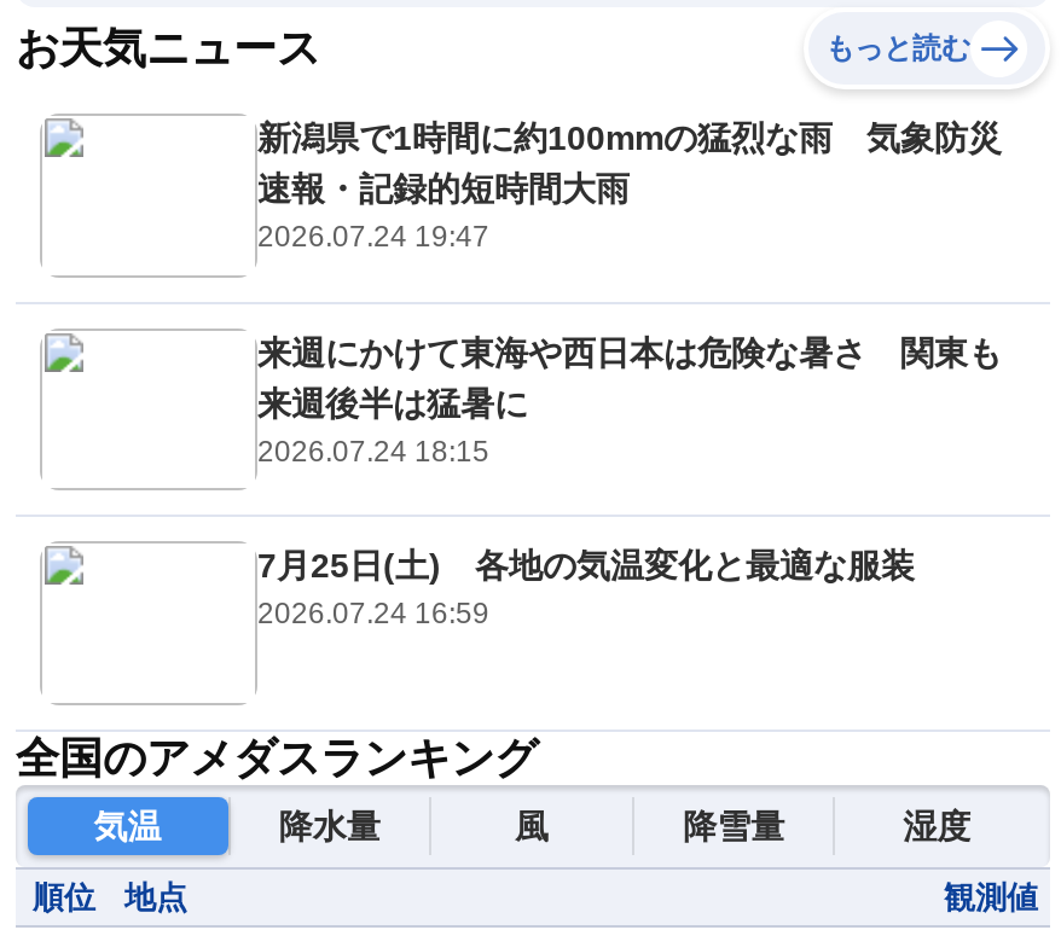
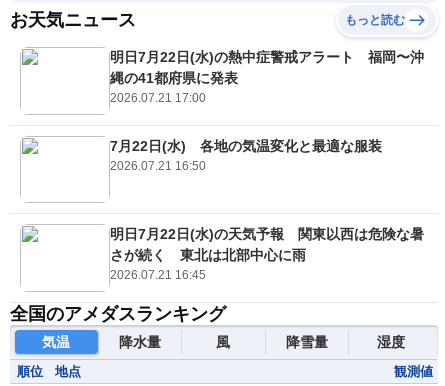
- 新潟県で1時間に約100mmの猛烈な雨 気象防災
- 速報・記録的短時間大雨
- 2026.07.24 19:47
+ 明日7月22日(水)の熱中症警戒アラート 福岡〜沖
+ 縄の41都府県に発表
+ 2026.07.21 17:00

- 来週にかけて東海や西日本は危険な暑さ 関東も
- 来週後半は猛暑に
- 2026.07.24 18:15
+ 7月22日(水) 各地の気温変化と最適な服装
+ 2026.07.21 16:50

- 7月25日(土) 各地の気温変化と最適な服装
- 2026.07.24 16:59
+ 明日7月22日(水)の天気予報 関東以西は危険な暑
+ さが続く 東北は北部中心に雨
+ 2026.07.21 16:45
